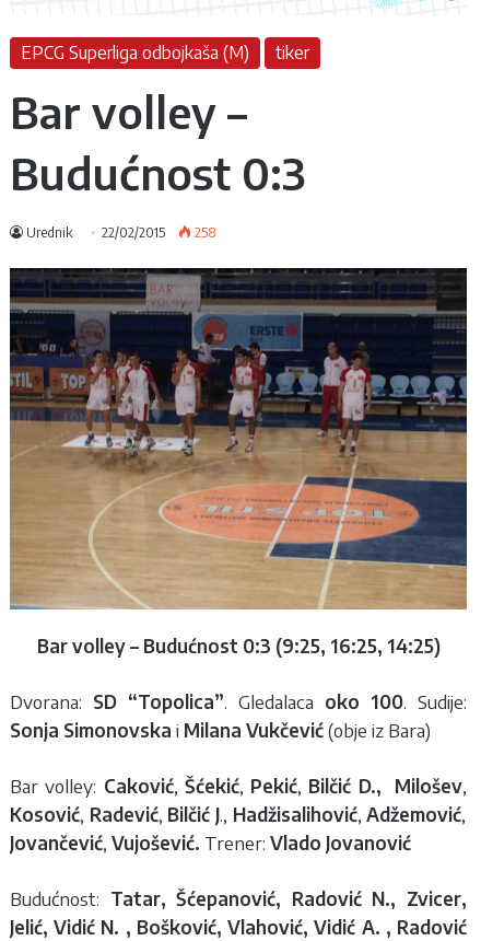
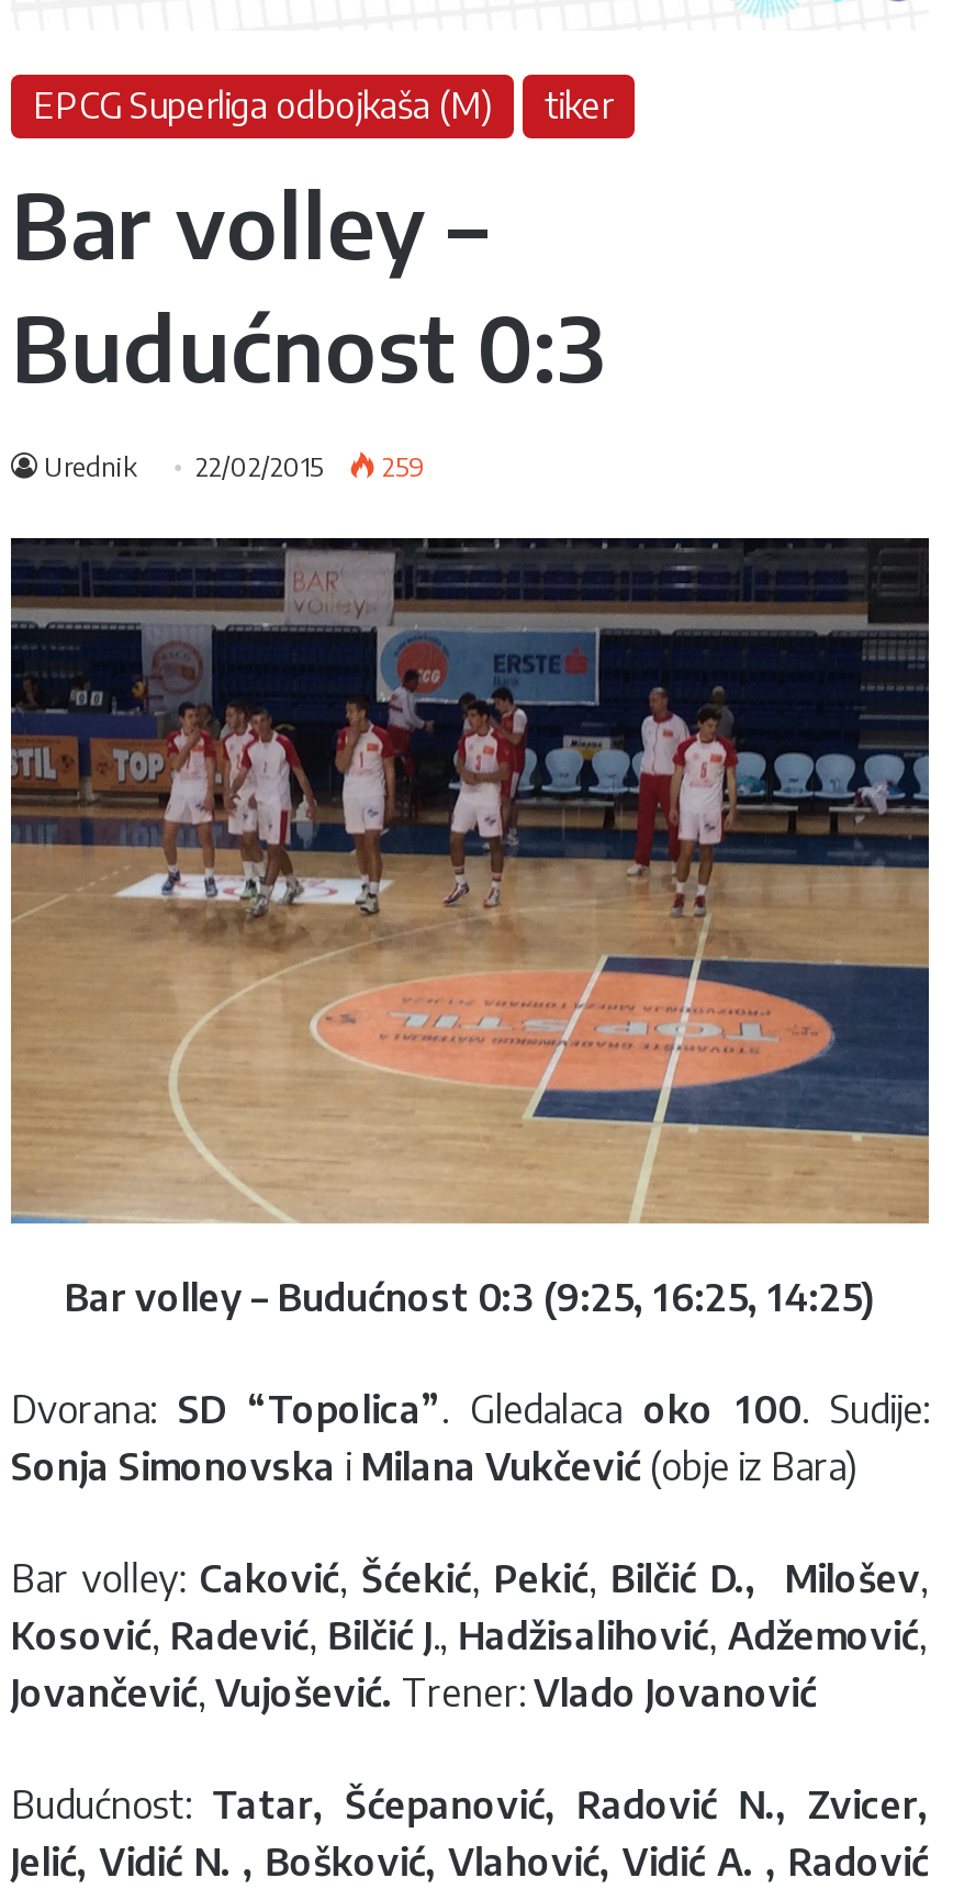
- Urednik 22/02/2015 258
+ Urednik 22/02/2015 259
